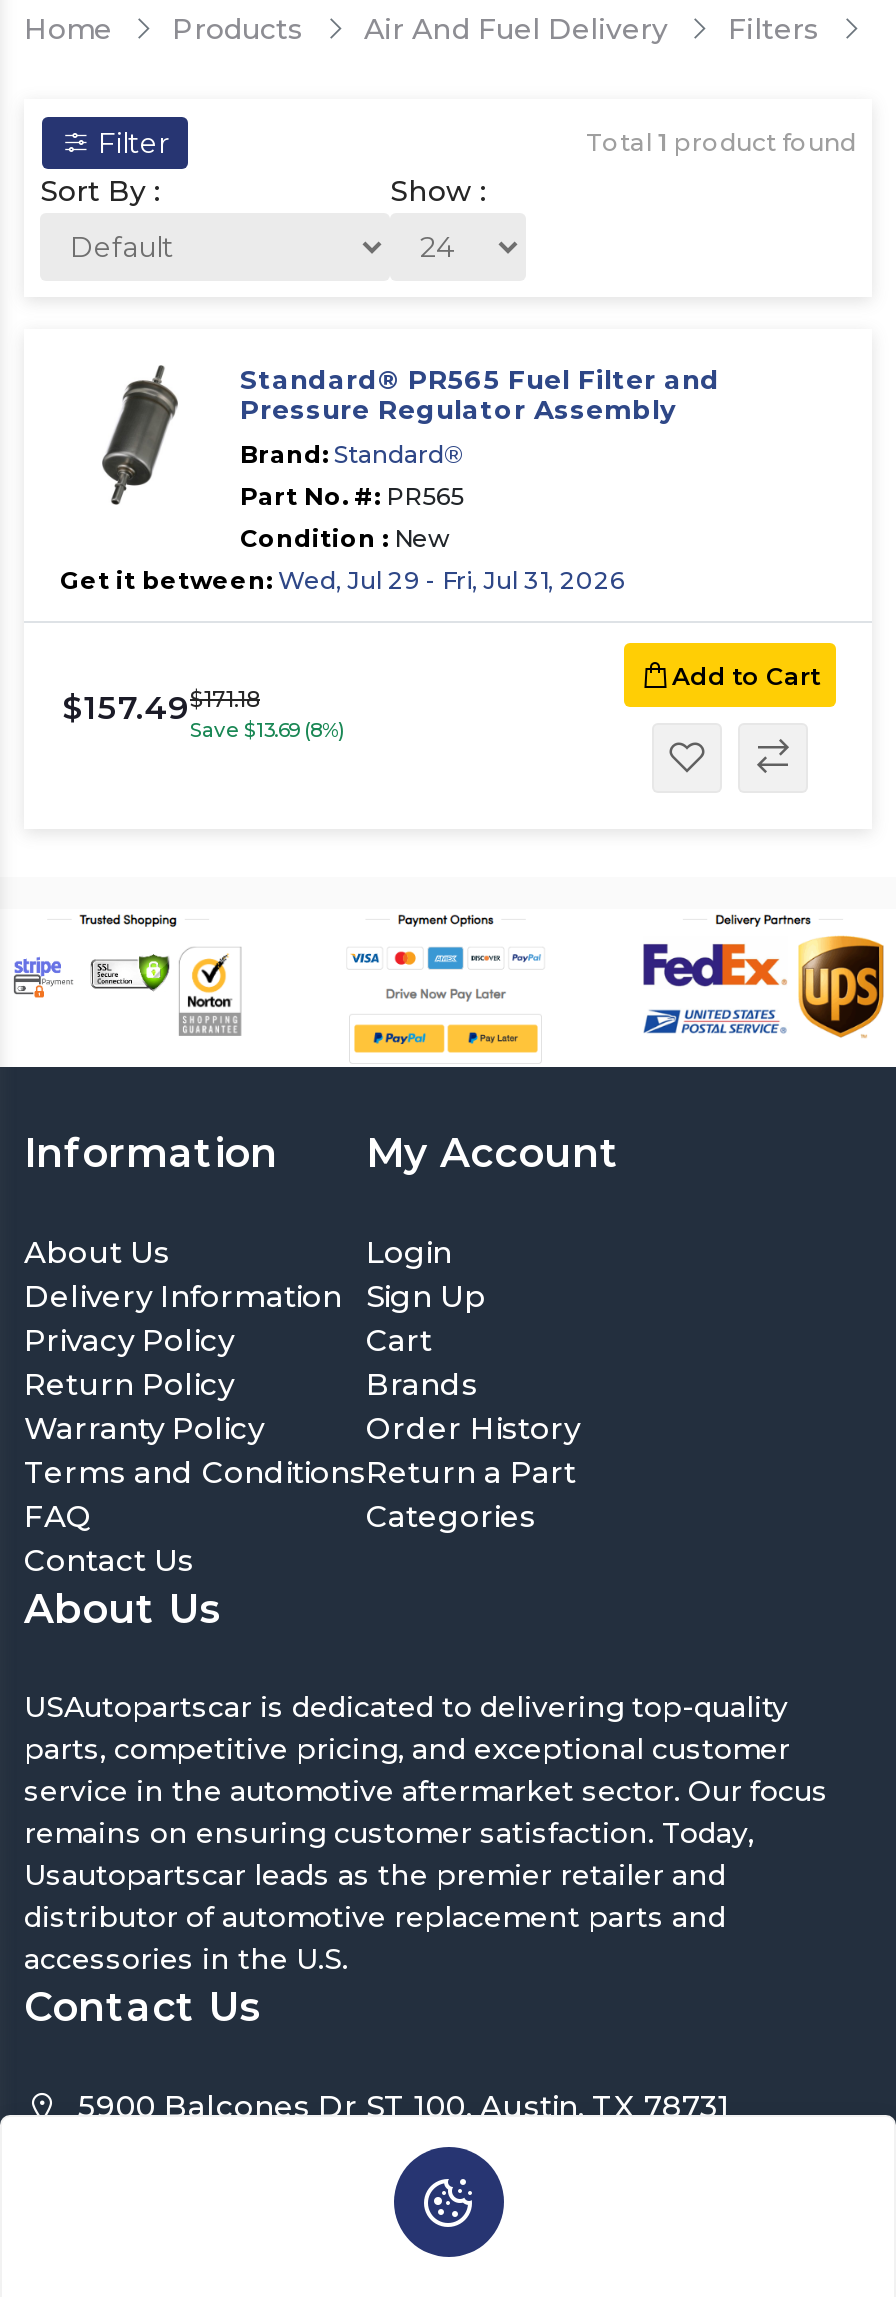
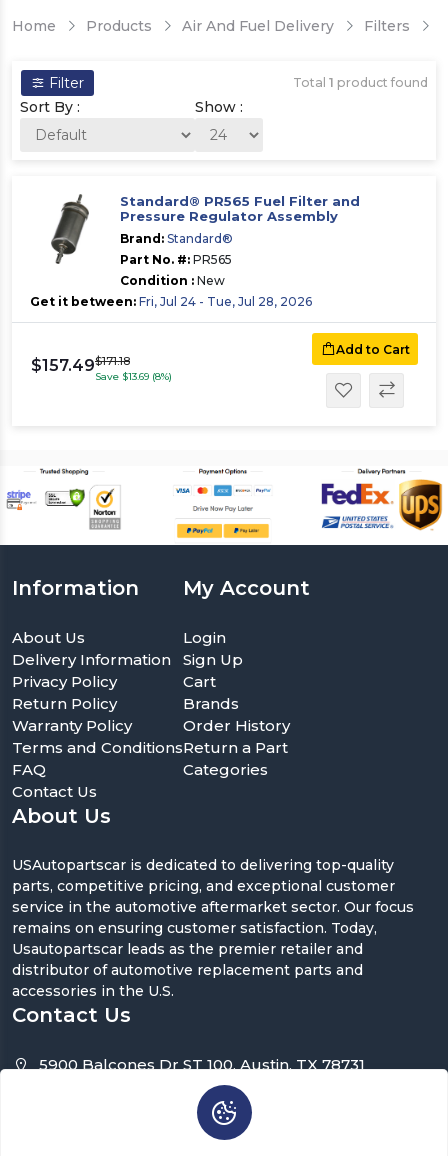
- Get it between: Wed, Jul 29 - Fri, Jul 31, 2026
+ Get it between: Fri, Jul 24 - Tue, Jul 28, 2026
